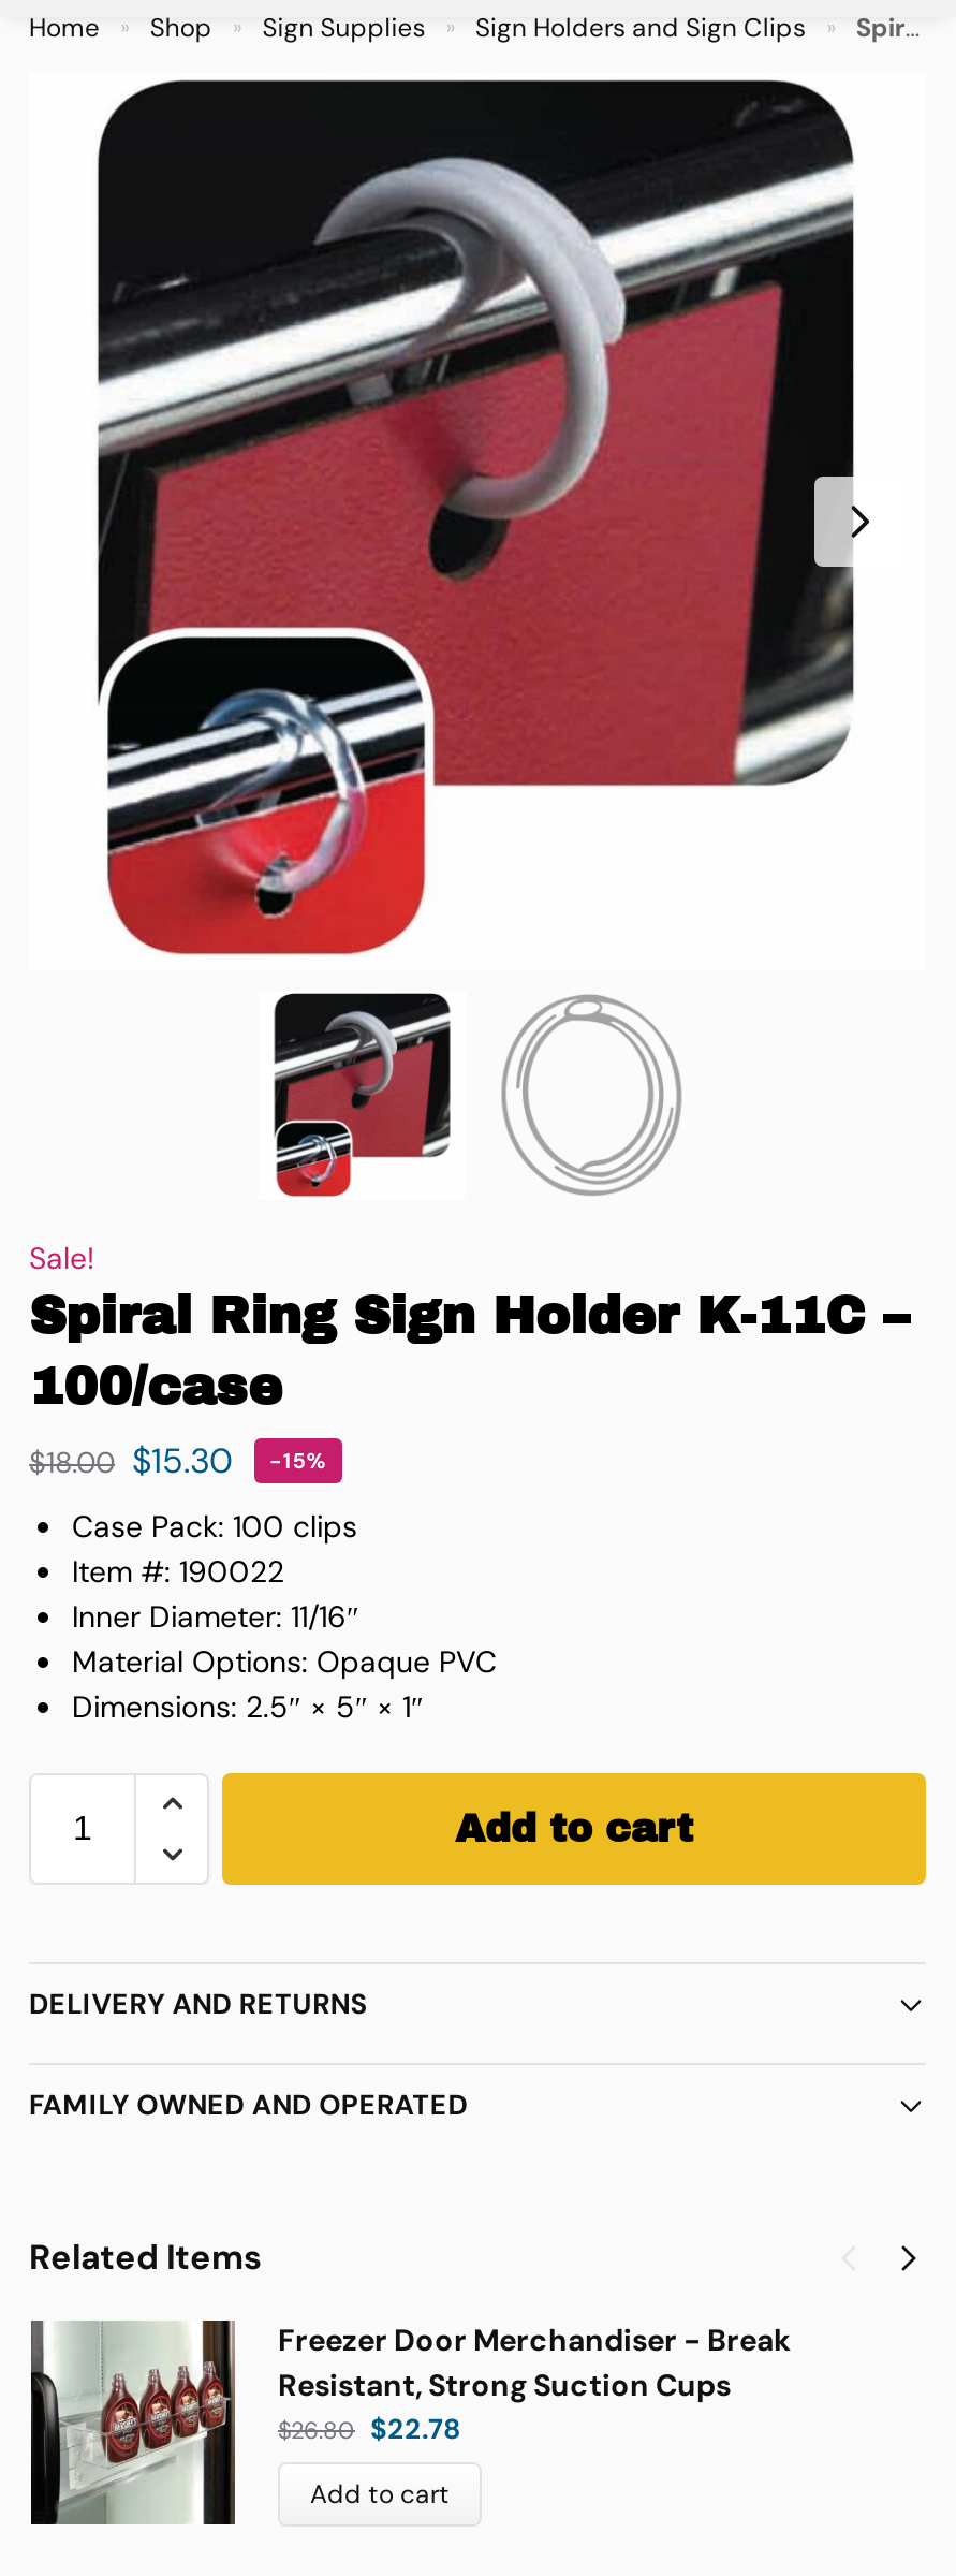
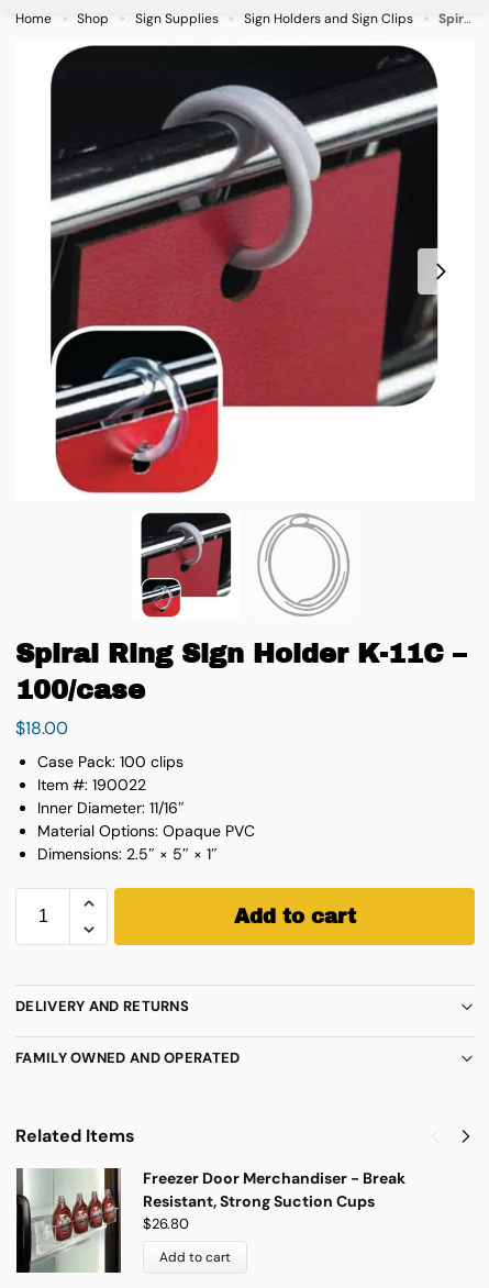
- Sale!

- $18.00 $15.30
- -15%
+ $18.00

- $26.80 $22.78
+ $26.80
